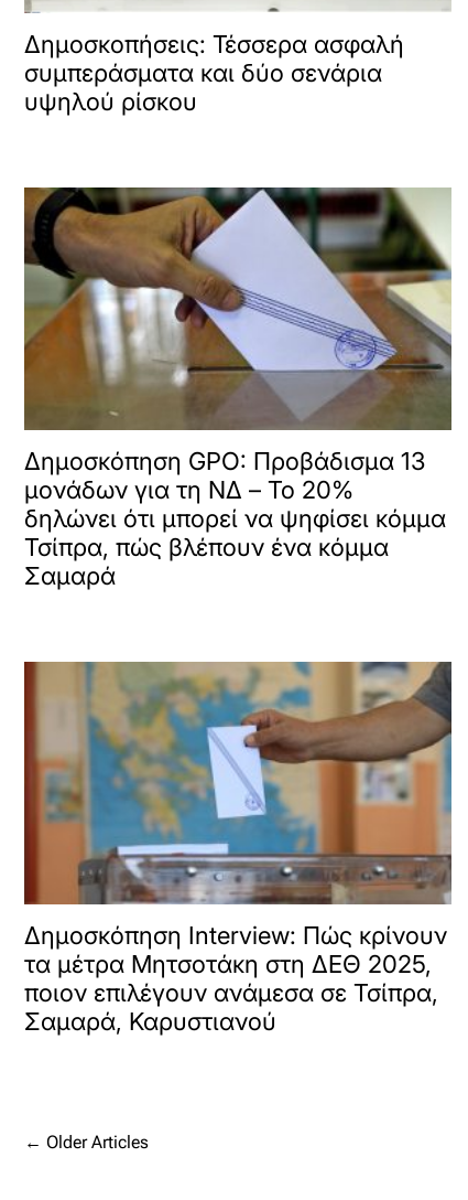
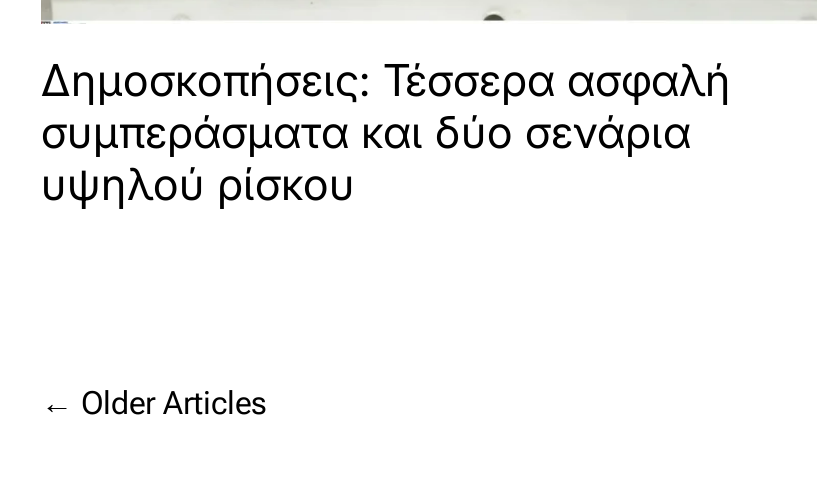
- [image]
- Δημοσκόπηση GPO: Προβάδισμα 13
- μονάδων για τη ΝΔ – Το 20%
- δηλώνει ότι μπορεί να ψηφίσει κόμμα
- Τσίπρα, πώς βλέπουν ένα κόμμα
- Σαμαρά

- [image]
- Δημοσκόπηση Interview: Πώς κρίνουν
- τα μέτρα Μητσοτάκη στη ΔΕΘ 2025,
- ποιον επιλέγουν ανάμεσα σε Τσίπρα,
- Σαμαρά, Καρυστιανού
